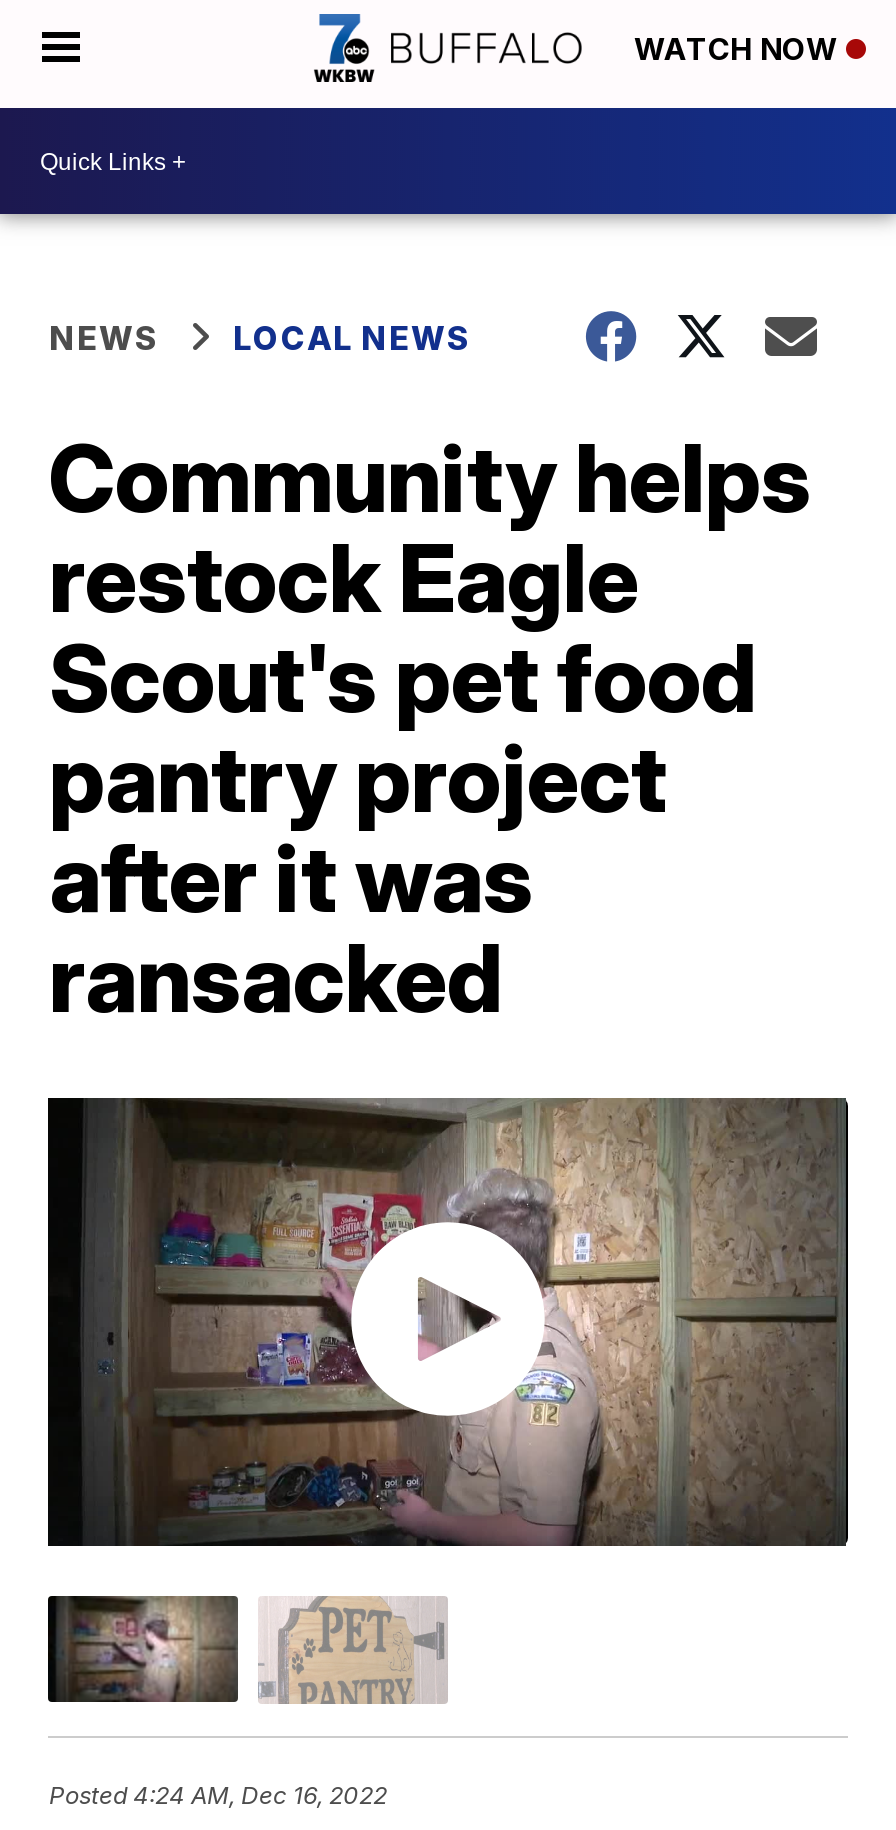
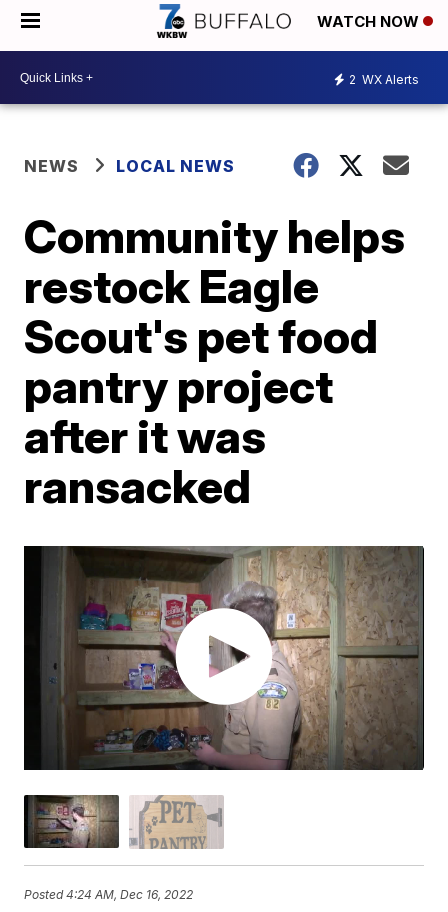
+ 2 WX Alerts
